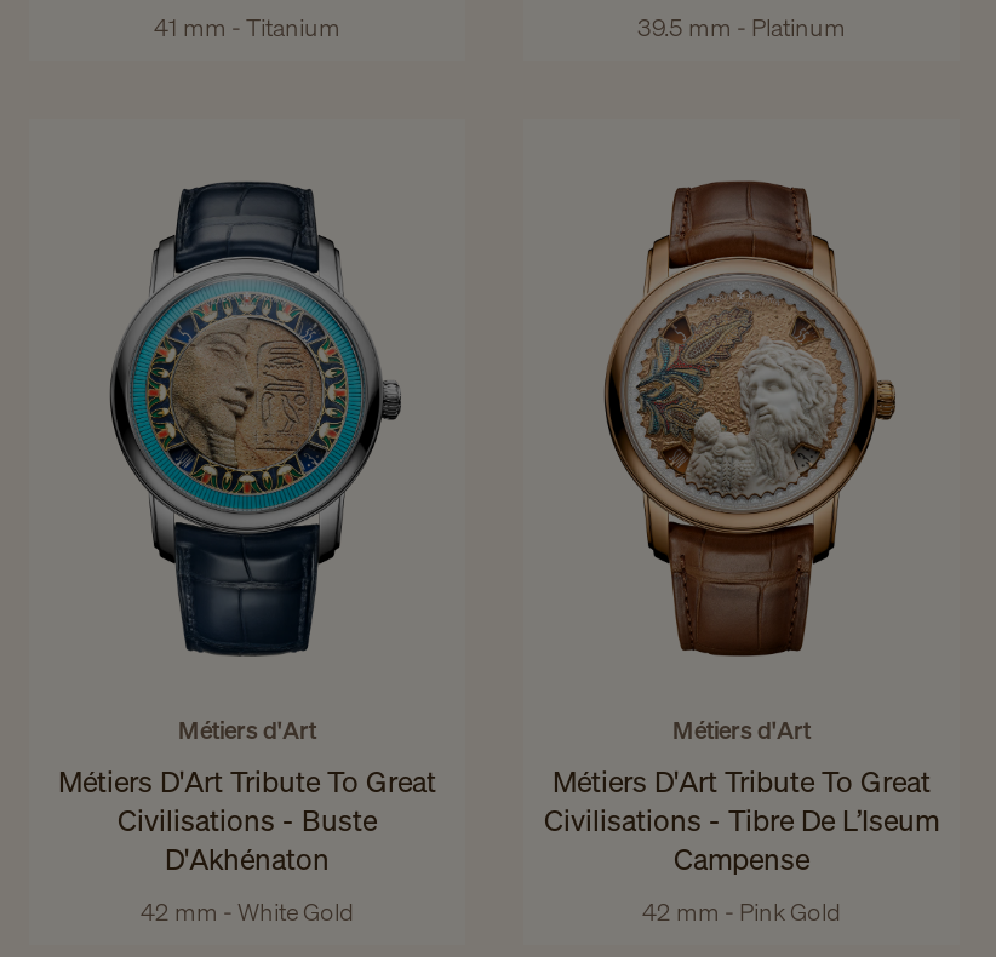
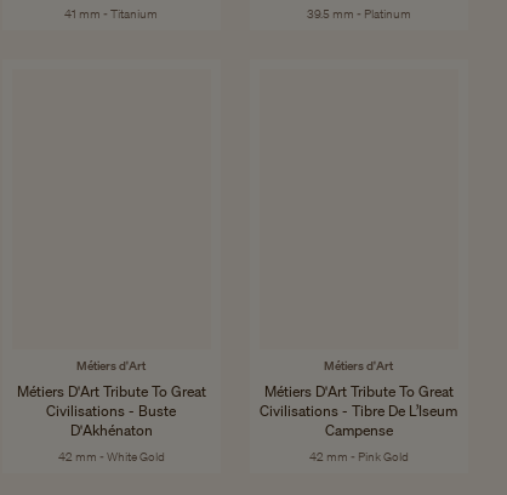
- [image]

- [image]
